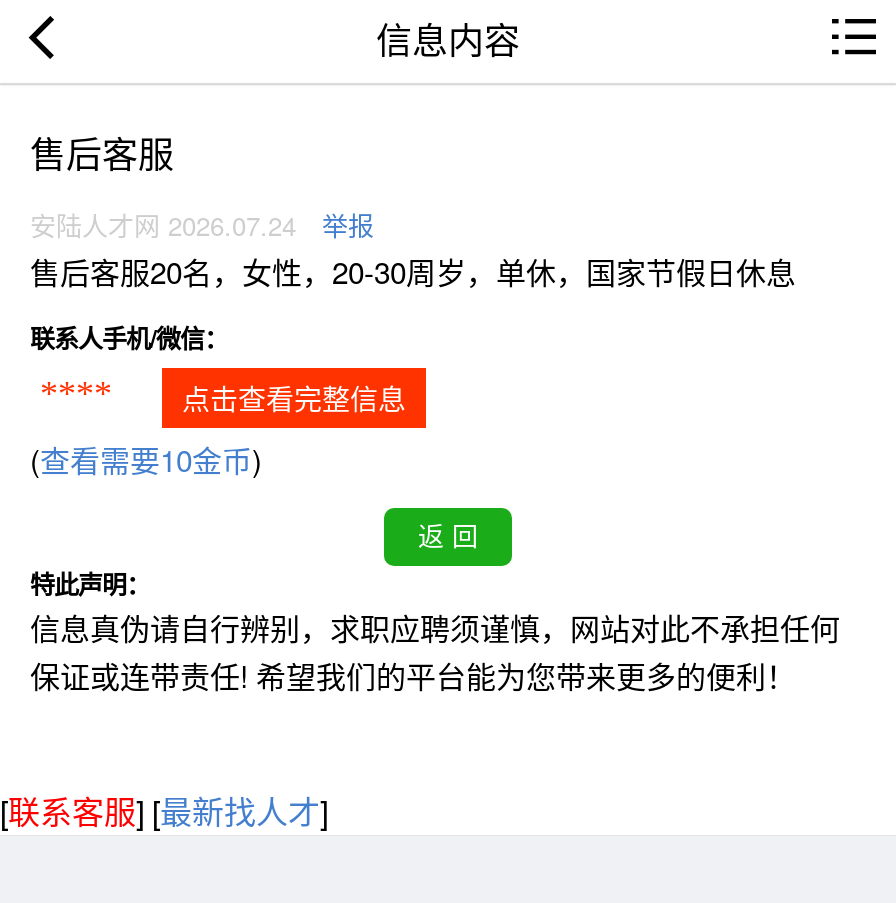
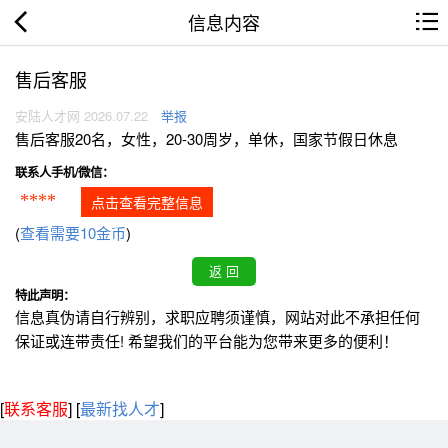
- 安陆人才网 2026.07.24 举报
+ 安陆人才网 2026.07.22 举报
